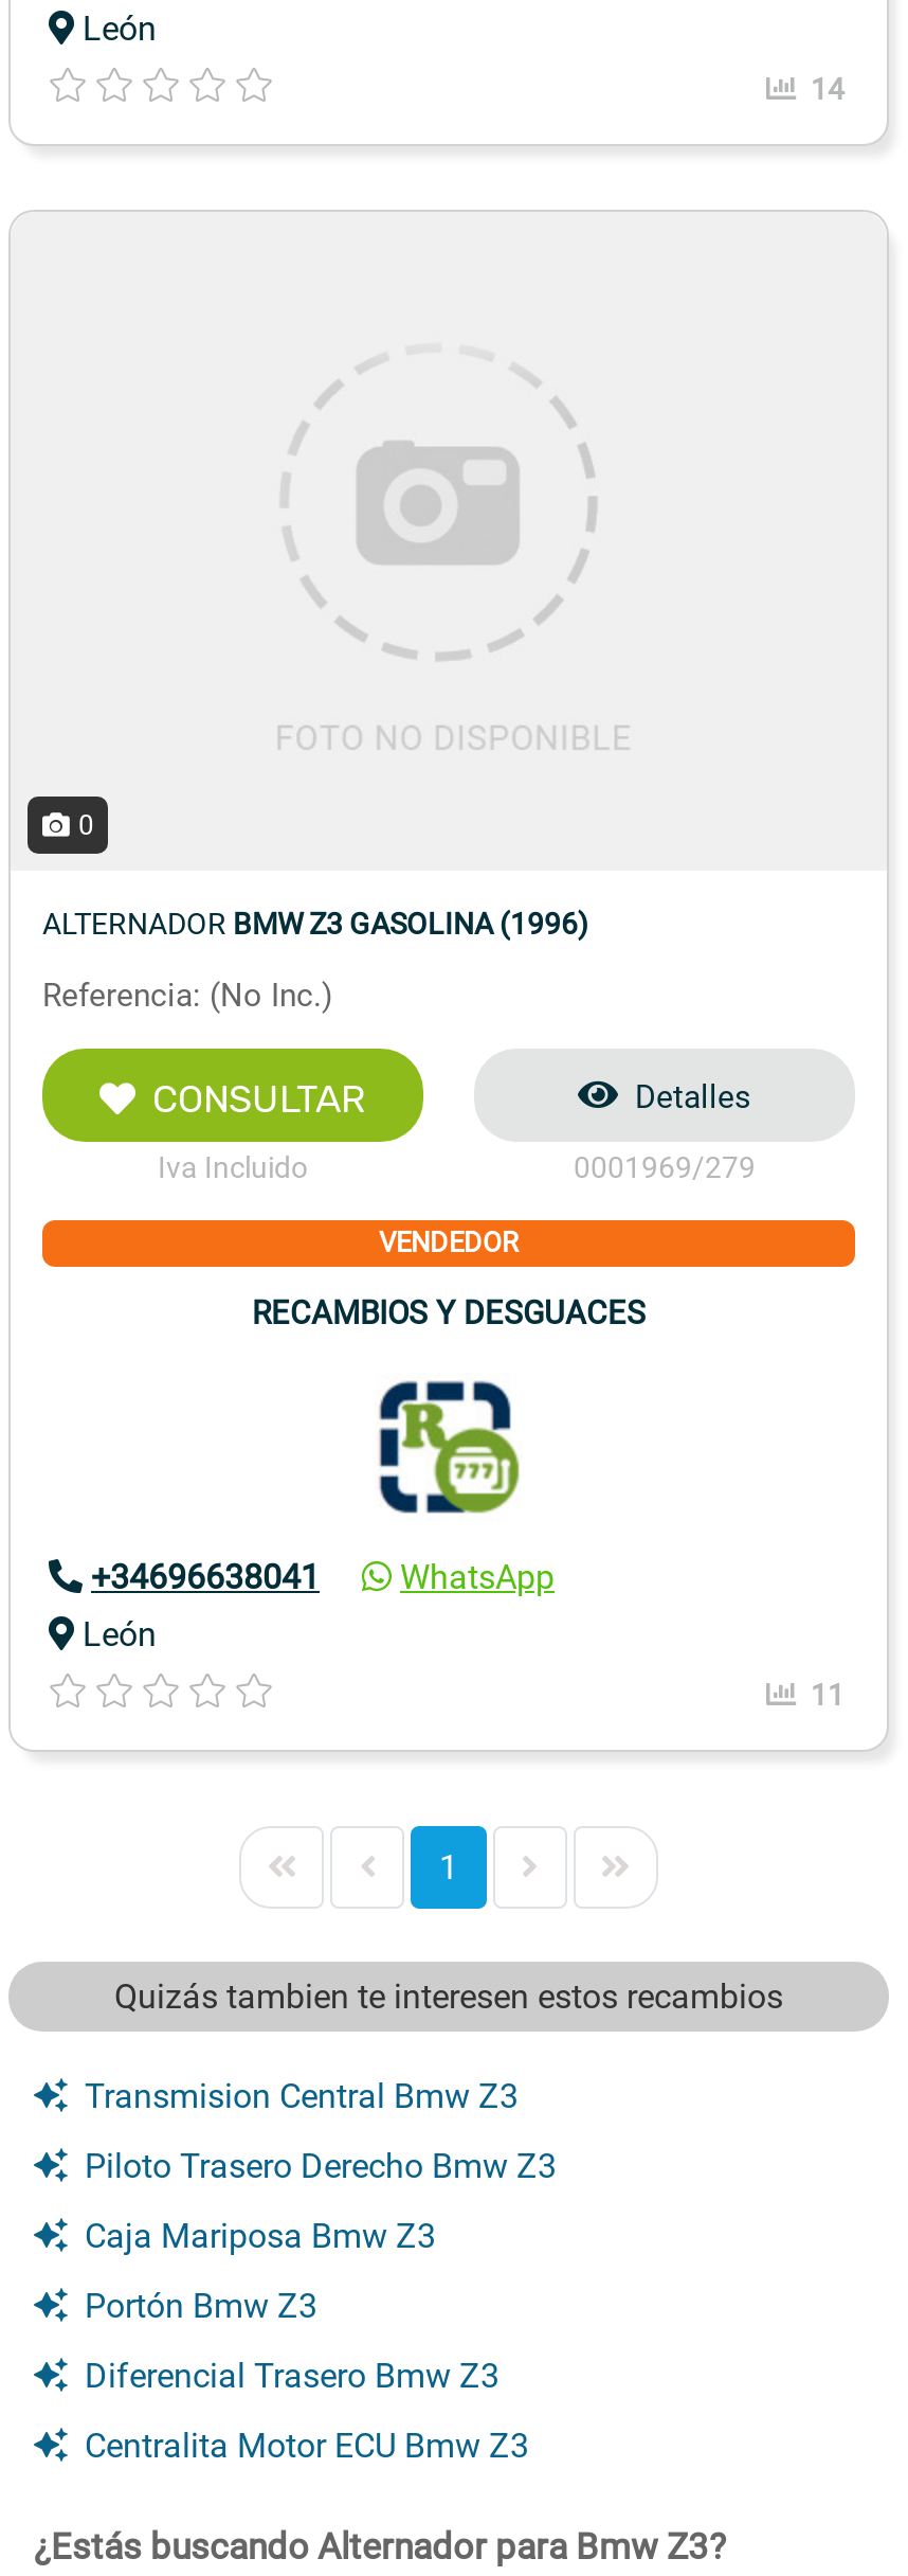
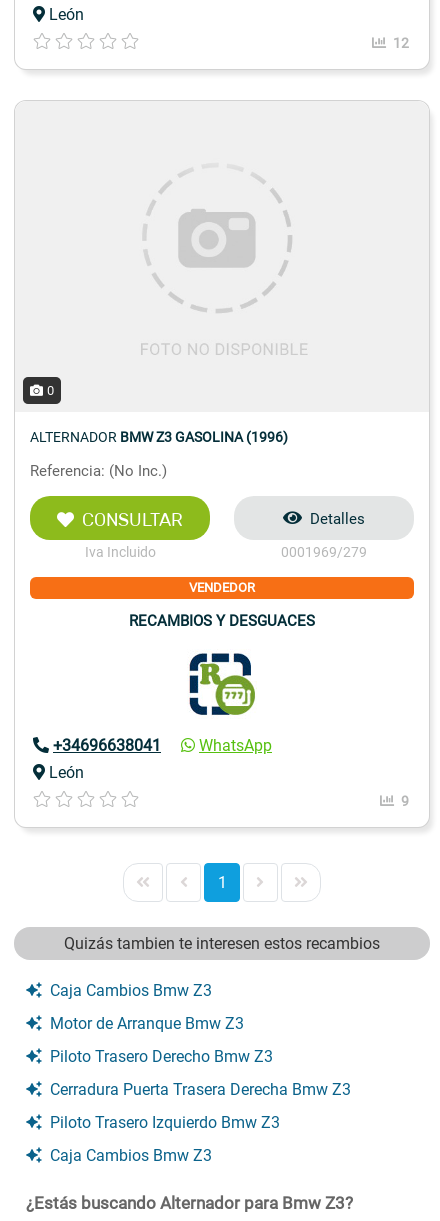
- 14
+ 12

- 11
+ 9

- Transmision Central Bmw Z3
+ Caja Cambios Bmw Z3
+ Motor de Arranque Bmw Z3

moved down: Piloto Trasero Derecho Bmw Z3

- Caja Mariposa Bmw Z3
- Portón Bmw Z3
- Diferencial Trasero Bmw Z3
- Centralita Motor ECU Bmw Z3
+ Cerradura Puerta Trasera Derecha Bmw Z3
+ Piloto Trasero Izquierdo Bmw Z3
+ Caja Cambios Bmw Z3
